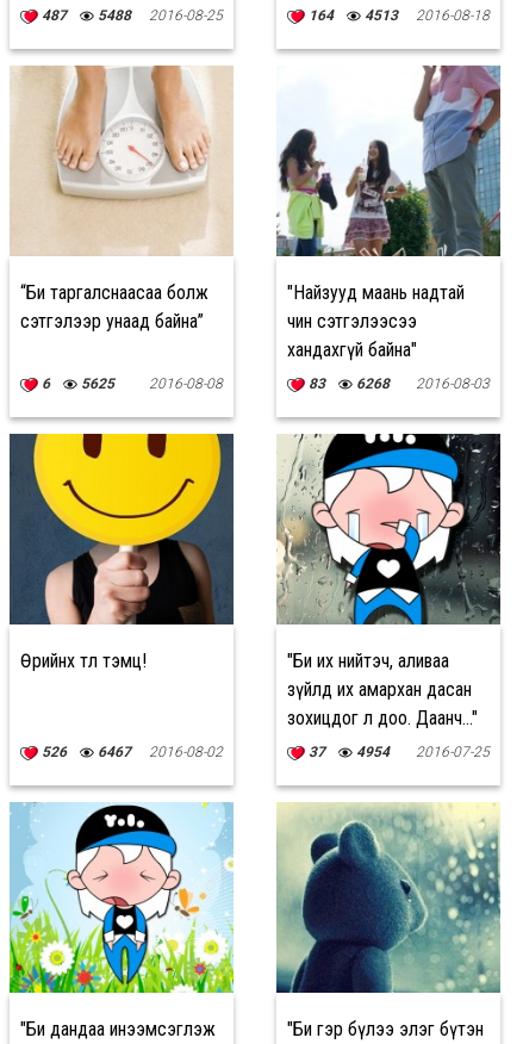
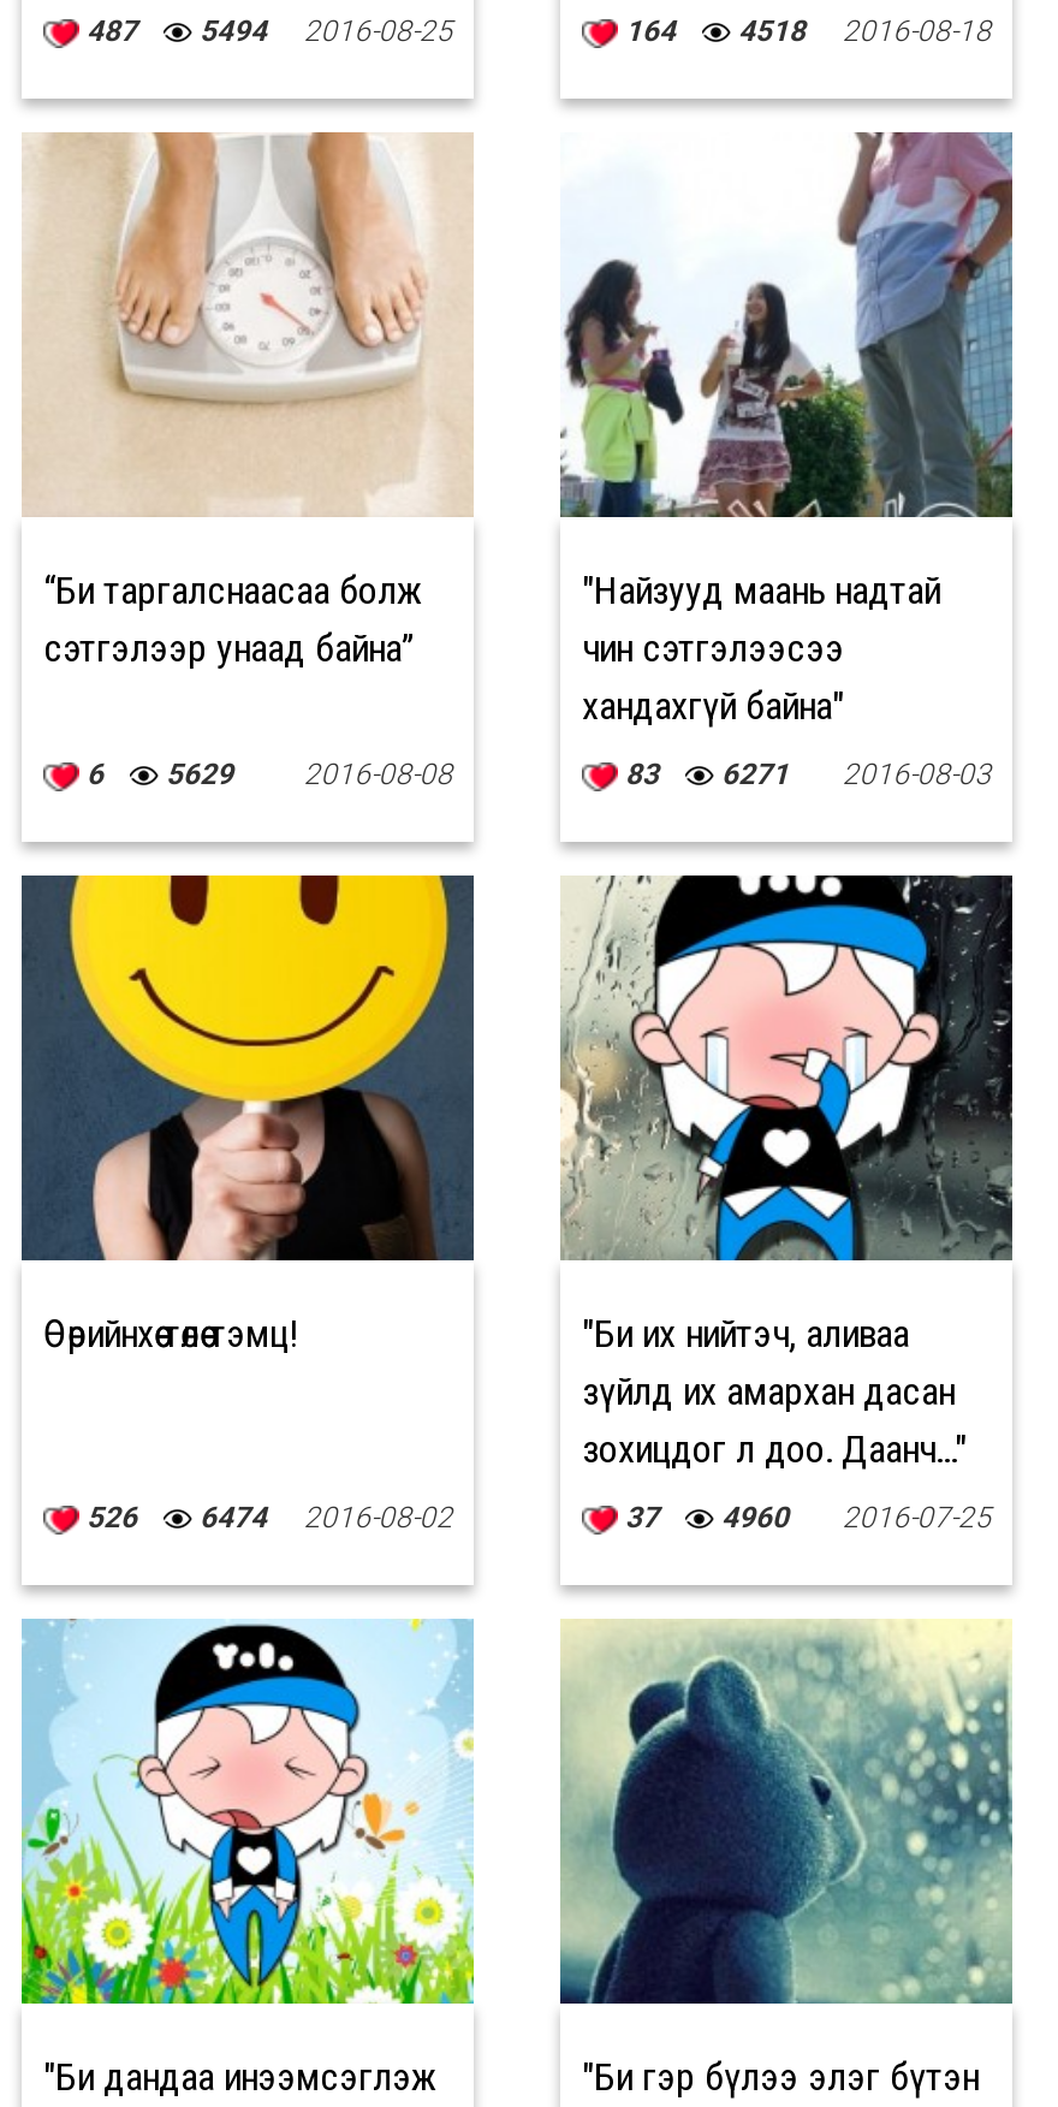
- 487 5488 2016-08-25
+ 487 5494 2016-08-25

- 164 4513 2016-08-18
+ 164 4518 2016-08-18

- 6 5625
+ 6 5629

- 83 6268 2016-08-03
+ 83 6271 2016-08-03

- 526 6467 2016-08-02
+ 526 6474 2016-08-02

- 37 4954 2016-07-25
+ 37 4960 2016-07-25
